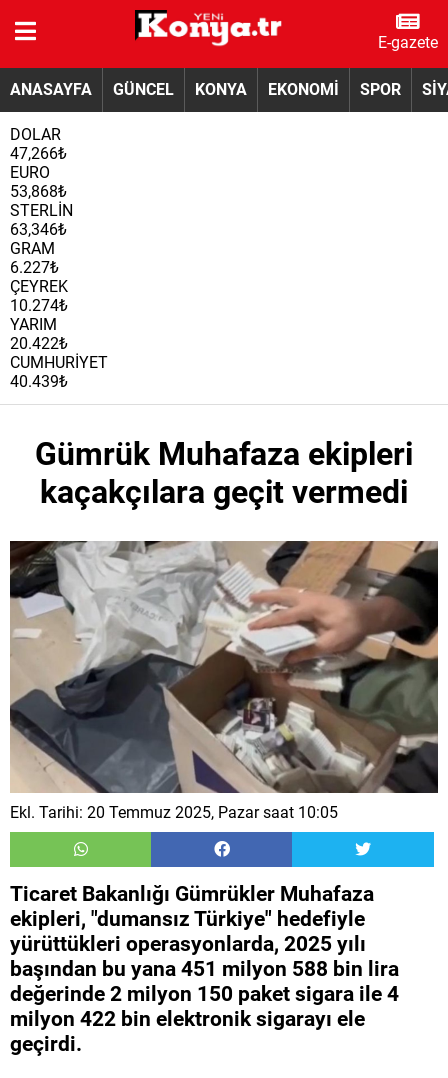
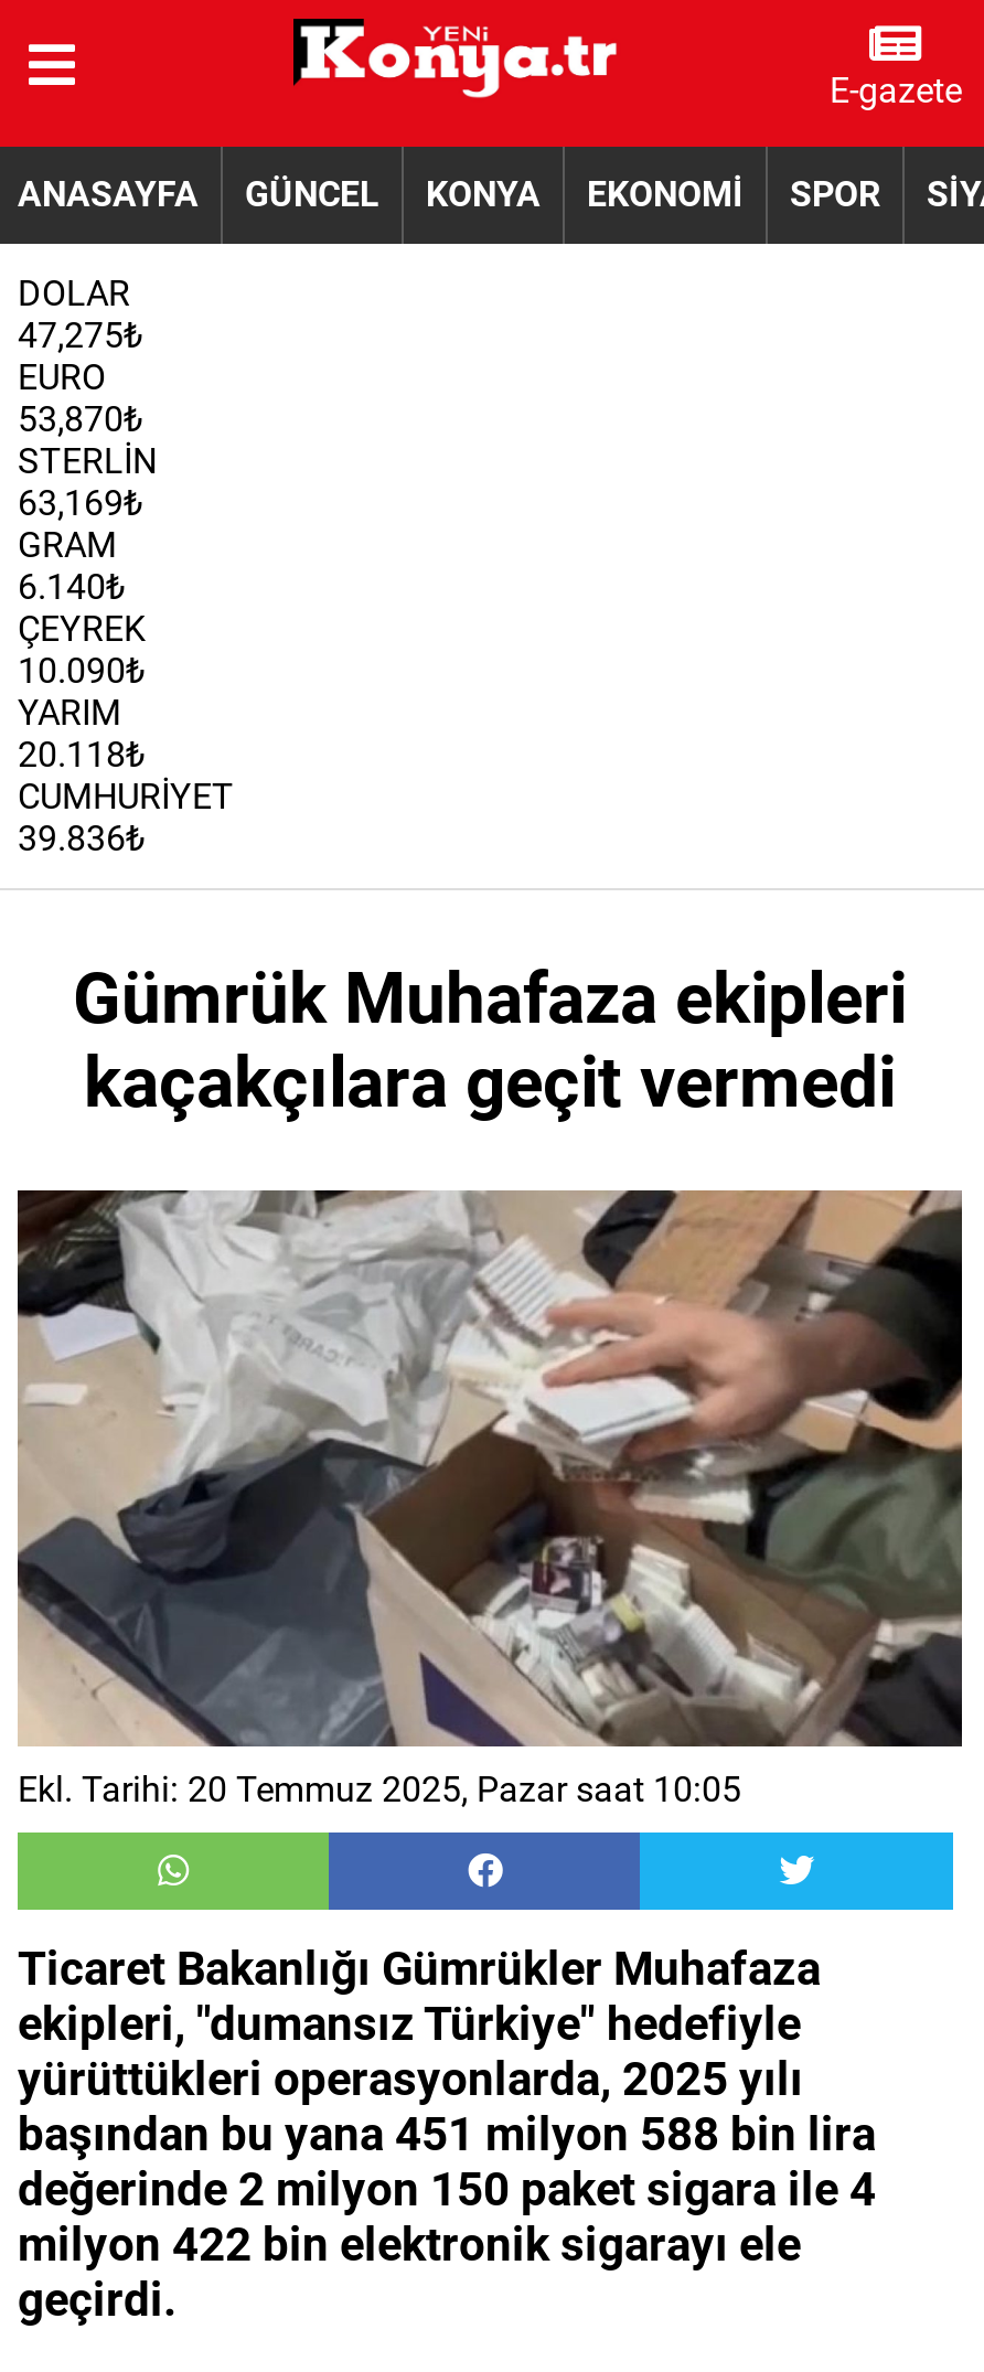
- 47,266₺
+ 47,275₺

- 53,868₺
+ 53,870₺

- 63,346₺
+ 63,169₺

- 6.227₺
+ 6.140₺

- 10.274₺
+ 10.090₺

- 20.422₺
+ 20.118₺

- 40.439₺
+ 39.836₺
